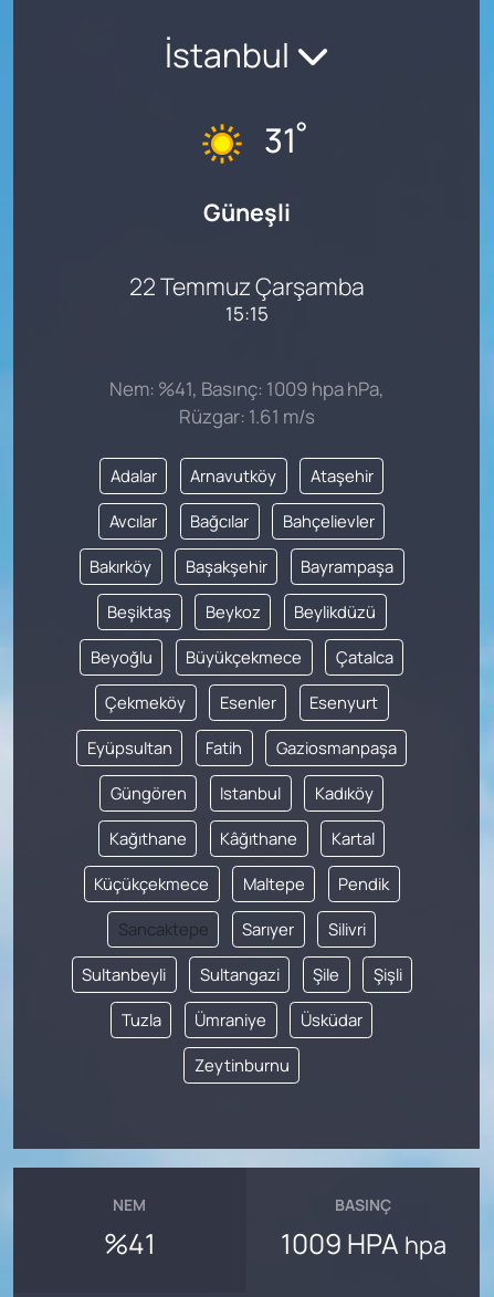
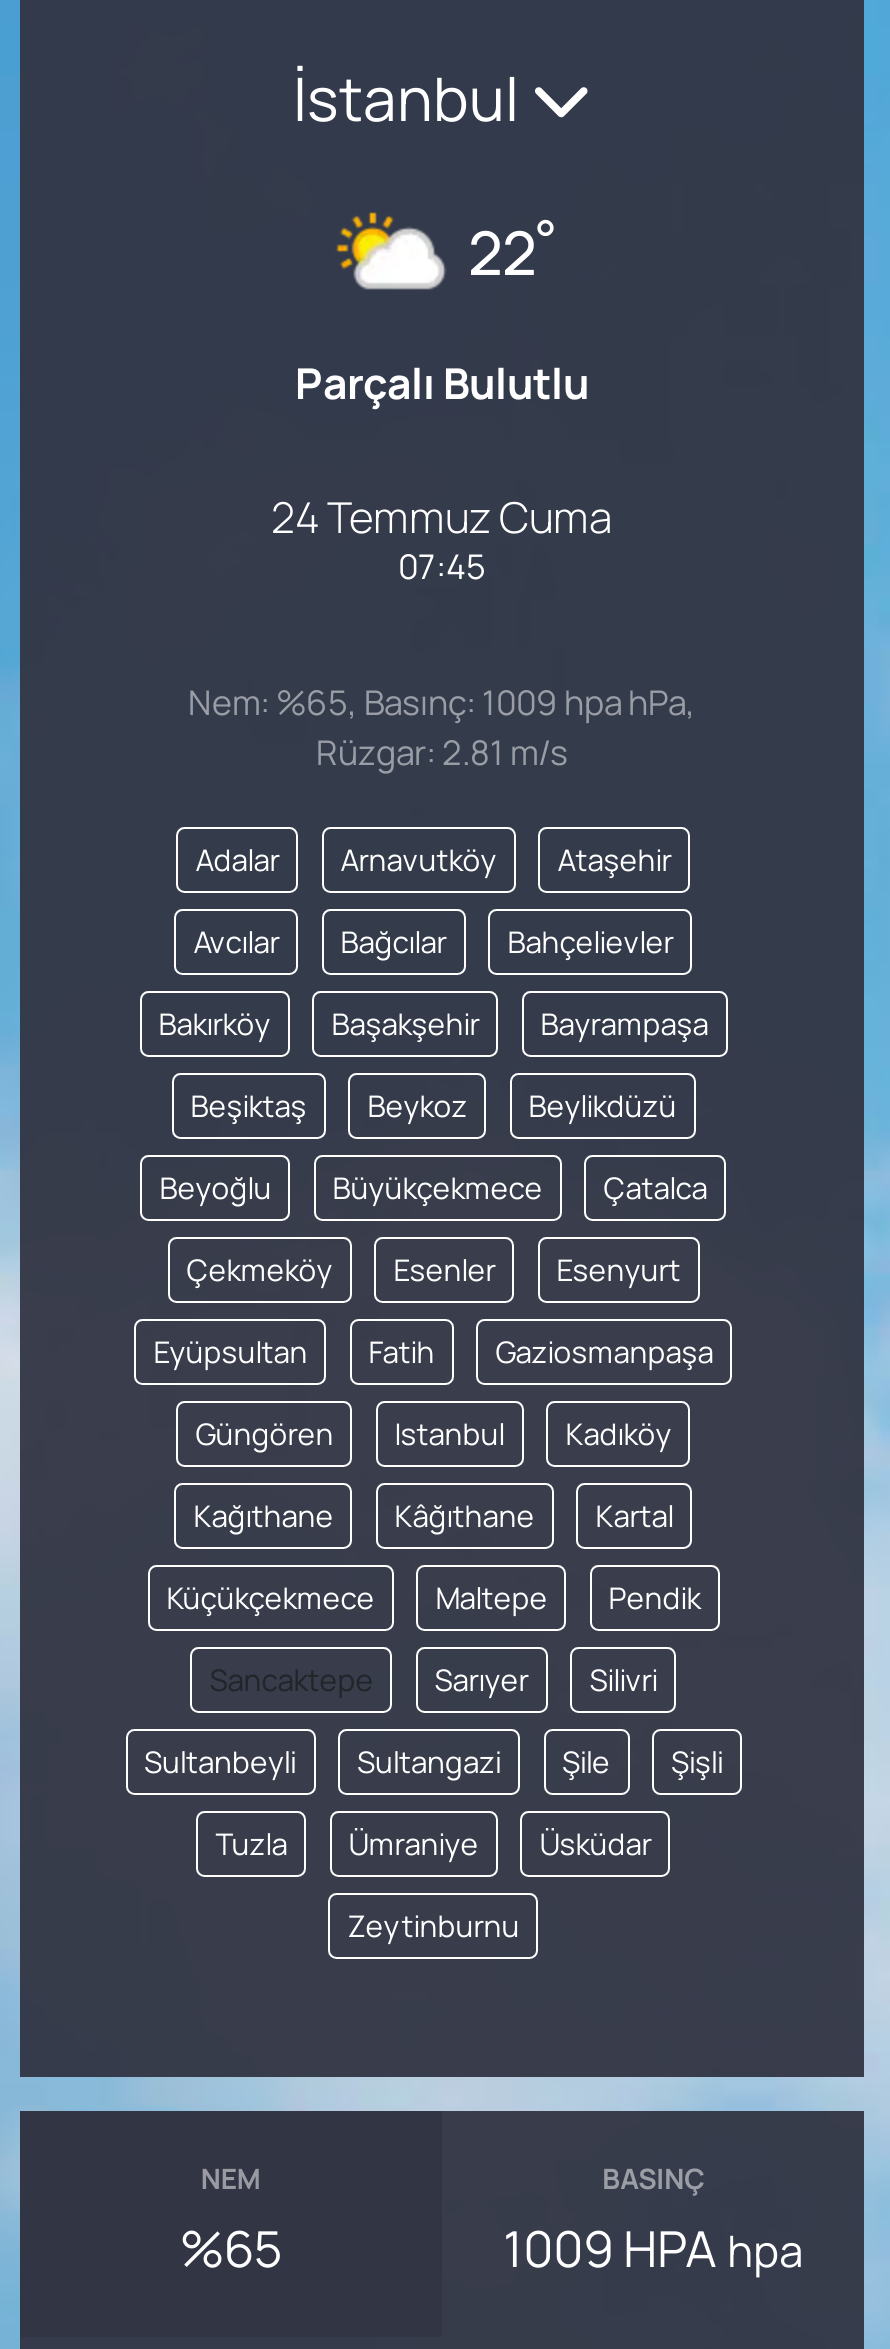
- [image]
- 31°
+ [image]
+ 22°

- Güneşli
+ Parçalı Bulutlu

- 22 Temmuz Çarşamba
- 15:15
+ 24 Temmuz Cuma
+ 07:45

- Nem: %41, Basınç: 1009 hpa hPa,
- Rüzgar: 1.61 m/s
+ Nem: %65, Basınç: 1009 hpa hPa,
+ Rüzgar: 2.81 m/s

- %41
+ %65
